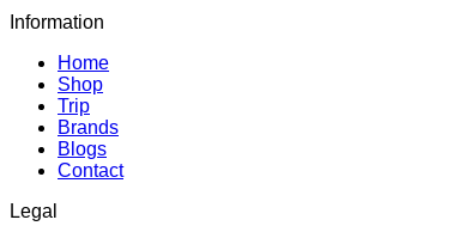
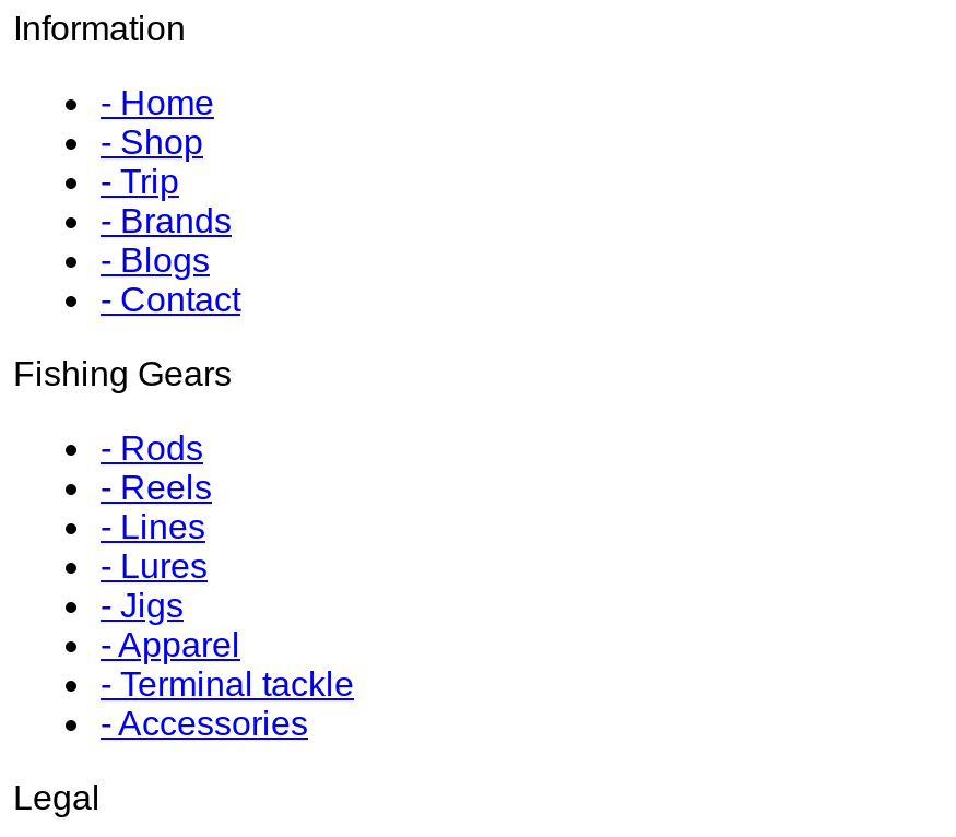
- Home
- Shop
- Trip
- Brands
- Blogs
- Contact
+ - Home
+ - Shop
+ - Trip
+ - Brands
+ - Blogs
+ - Contact
+ Fishing Gears
+ - Rods
+ - Reels
+ - Lines
+ - Lures
+ - Jigs
+ - Apparel
+ - Terminal tackle
+ - Accessories
